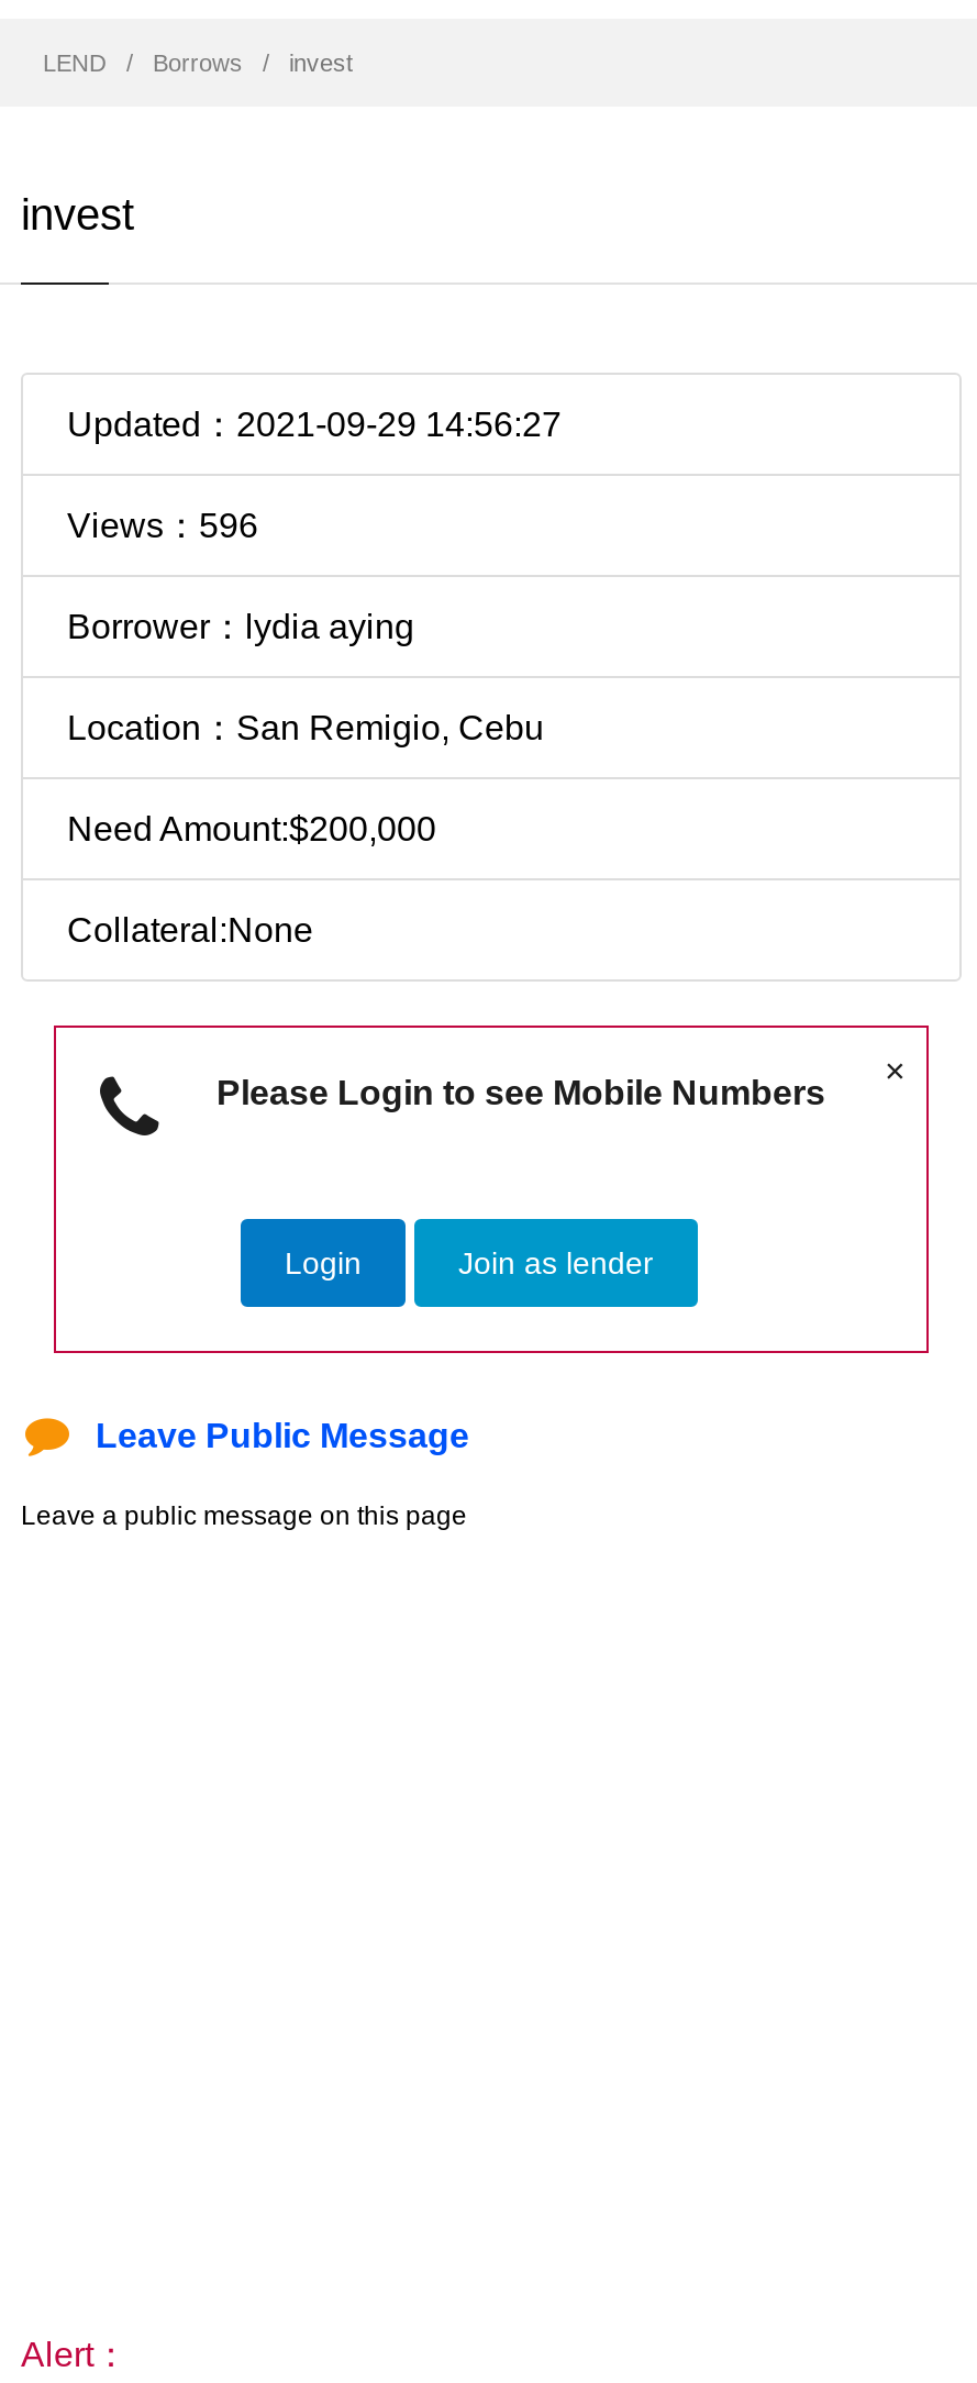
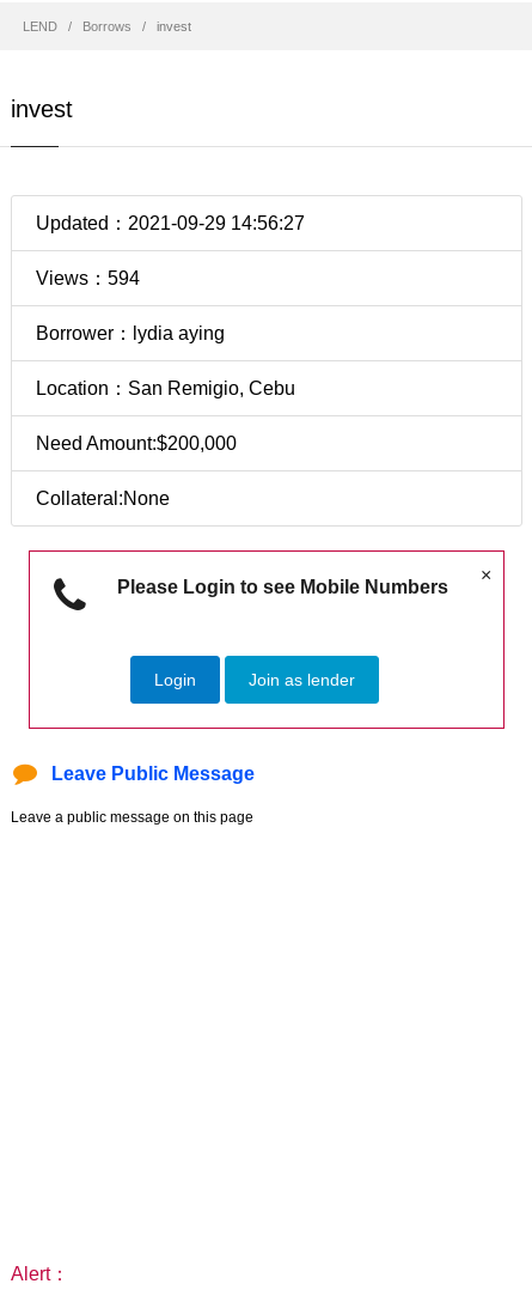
- Views：596
+ Views：594
